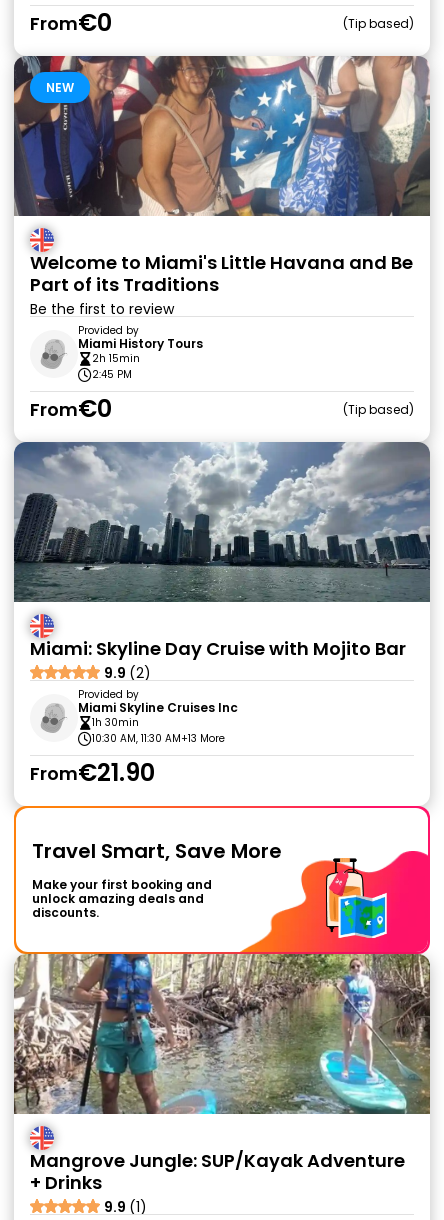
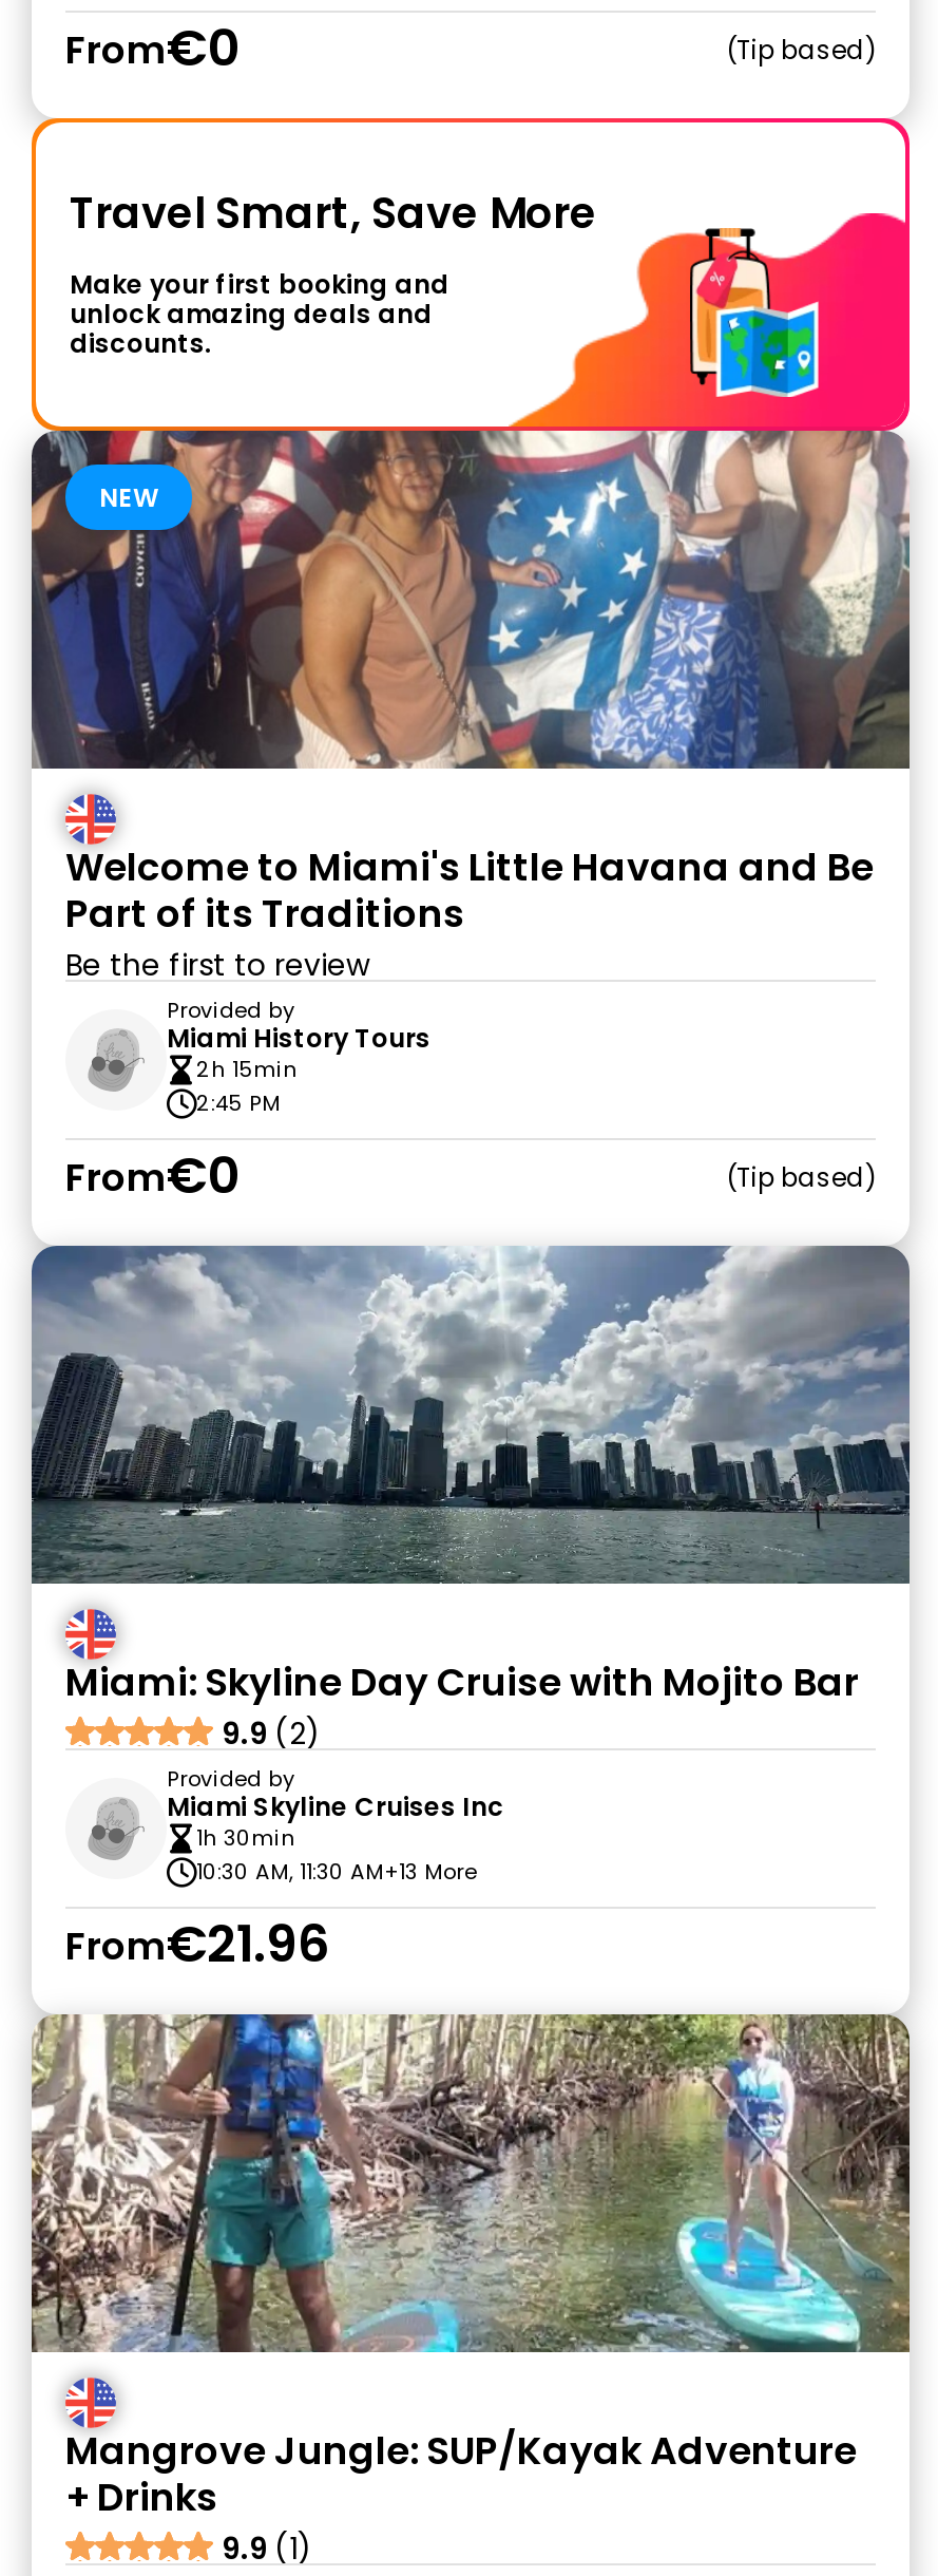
moved down: [image] | NEW | Welcome to Miami's Little Havana and Be | ... | Provided by | Miami Skyline Cruises Inc

- From€21.90
+ From€21.96

moved up: [image] | Travel Smart, Save More | Make your first booking and | unlock amazing deals and | discounts.
